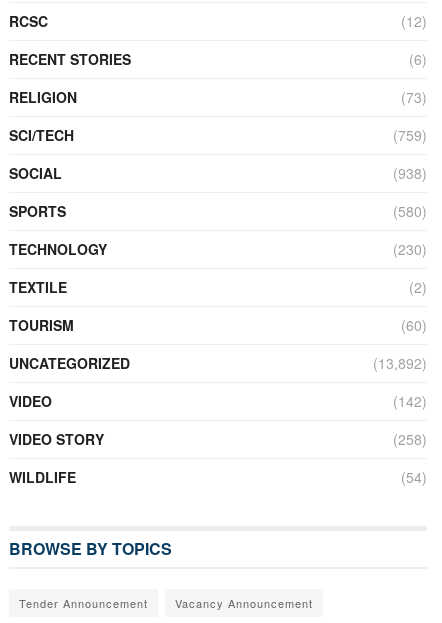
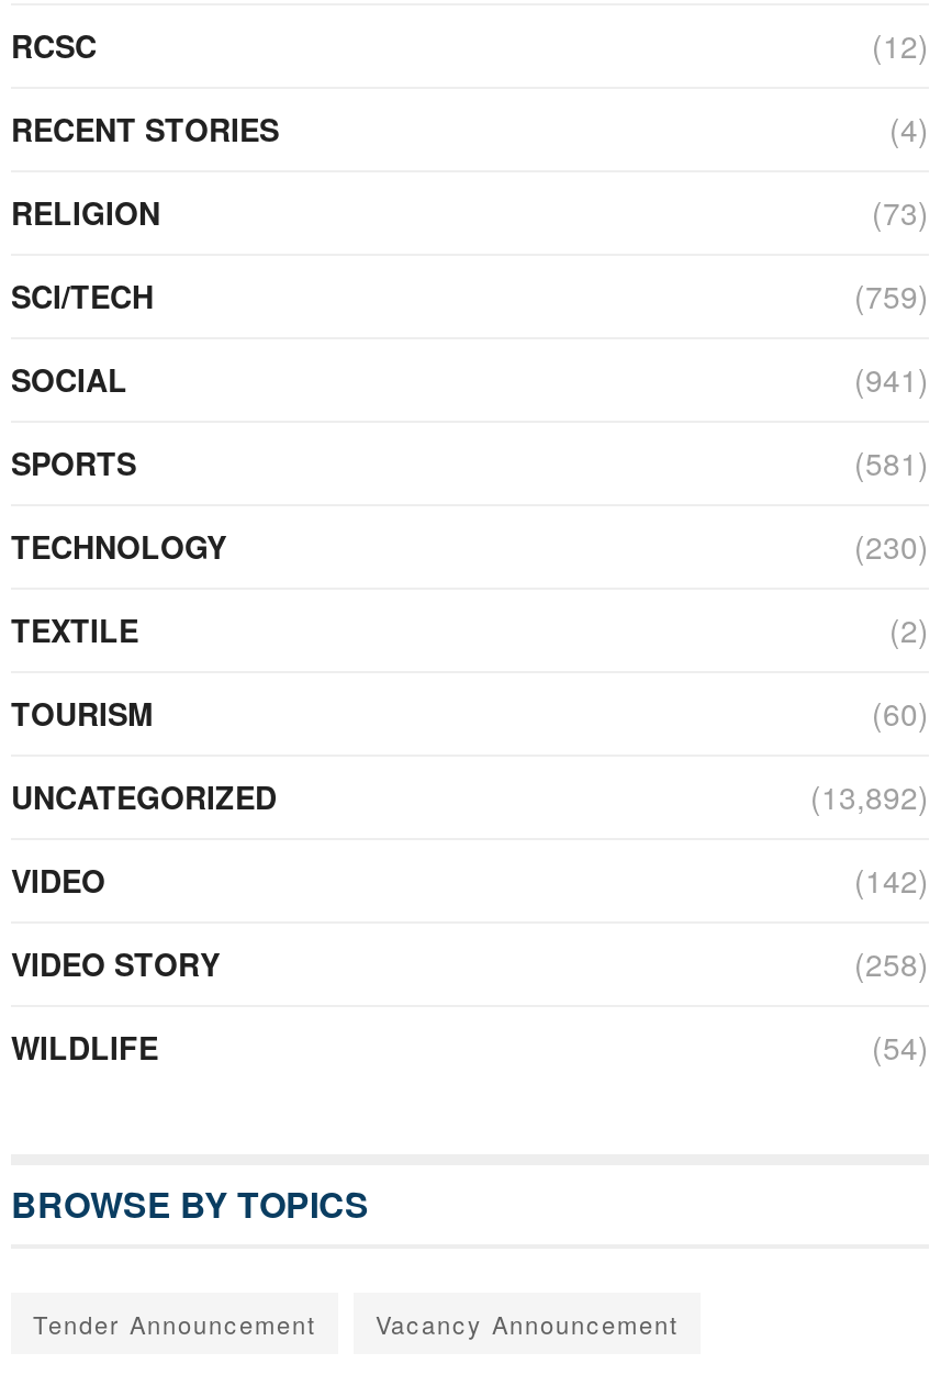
- (6)
+ (4)

- (938)
+ (941)

- (580)
+ (581)
